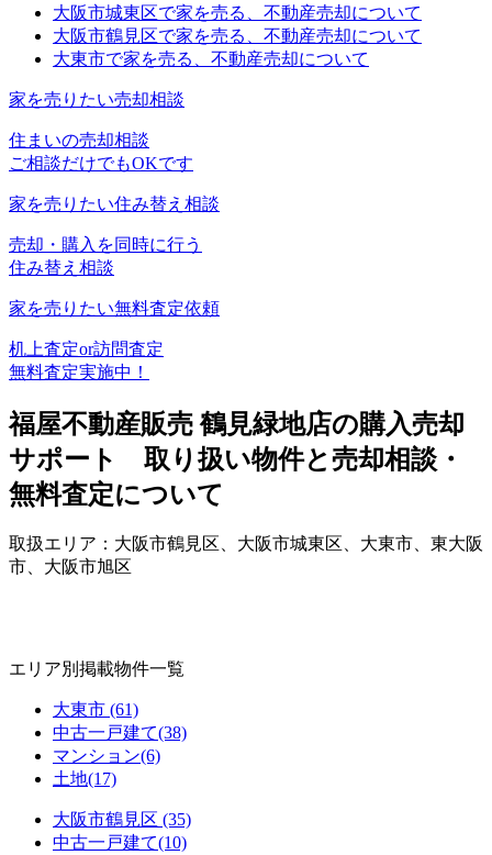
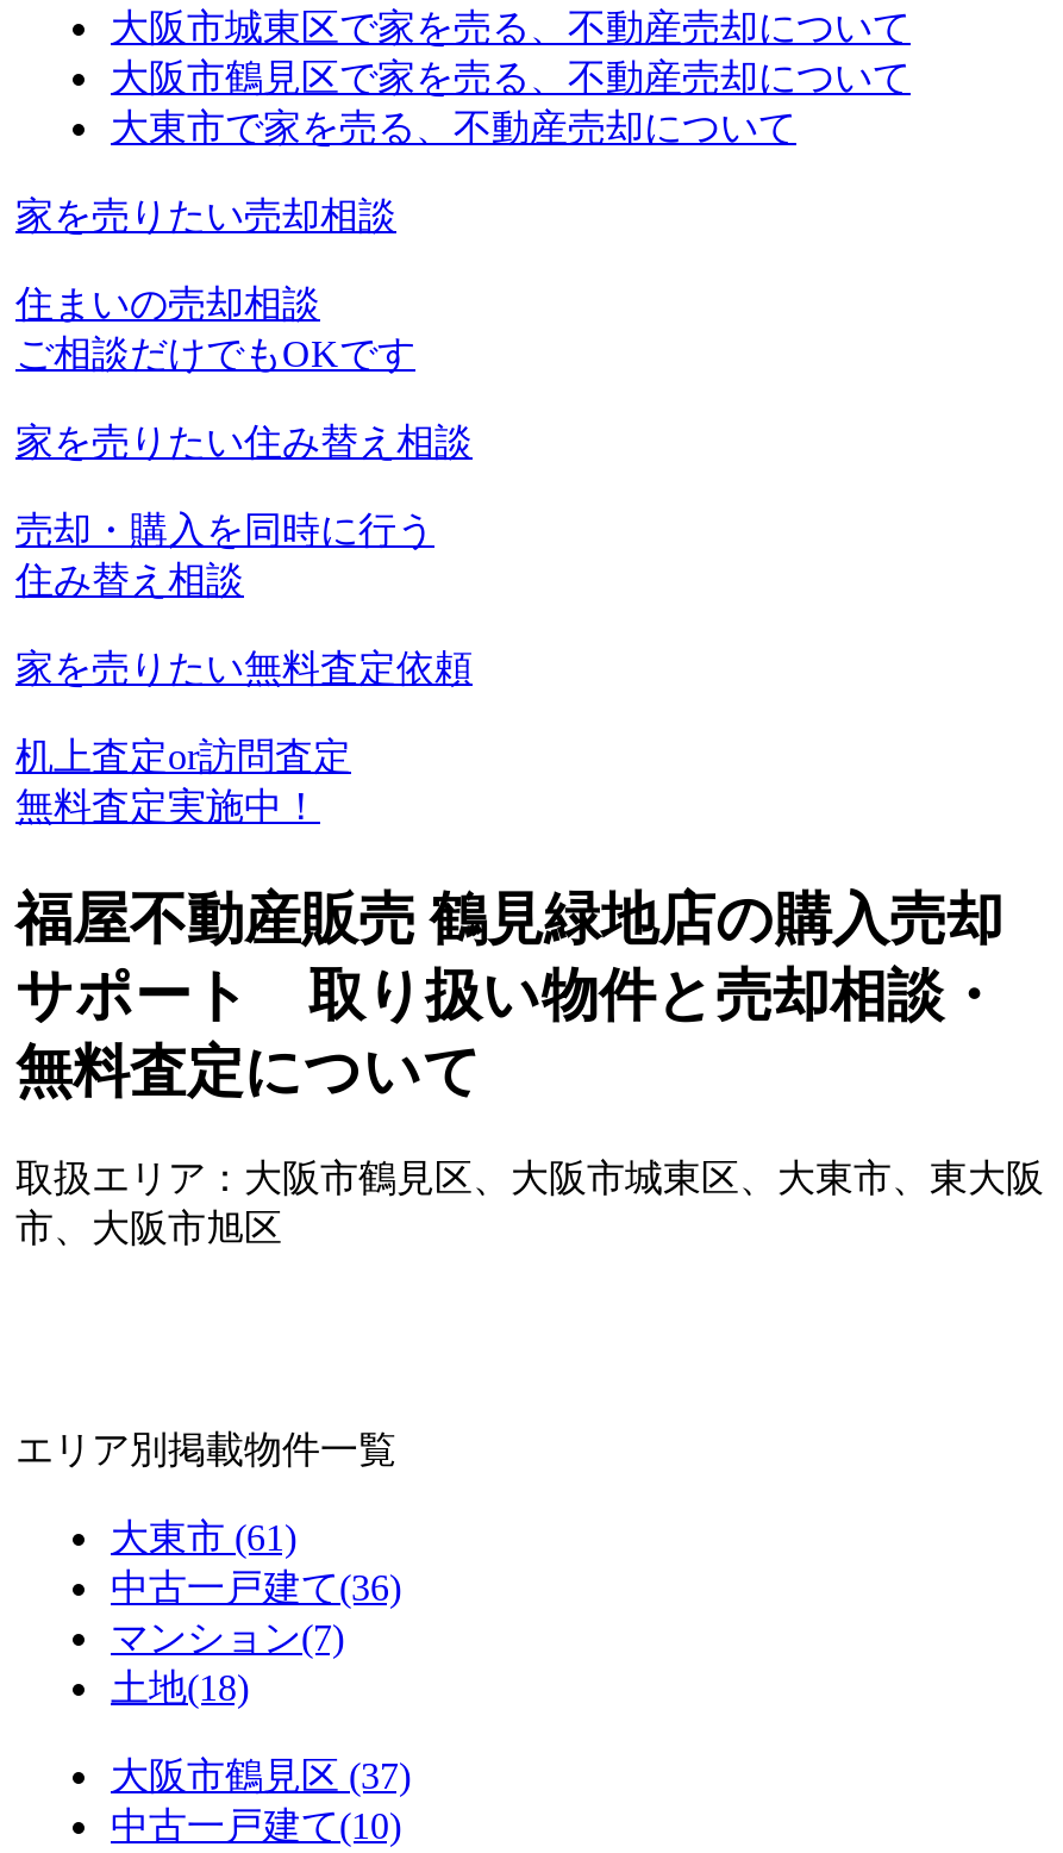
- 中古一戸建て(38)
+ 中古一戸建て(36)

- マンション(6)
+ マンション(7)

- 土地(17)
+ 土地(18)

- 大阪市鶴見区(35)
+ 大阪市鶴見区(37)
